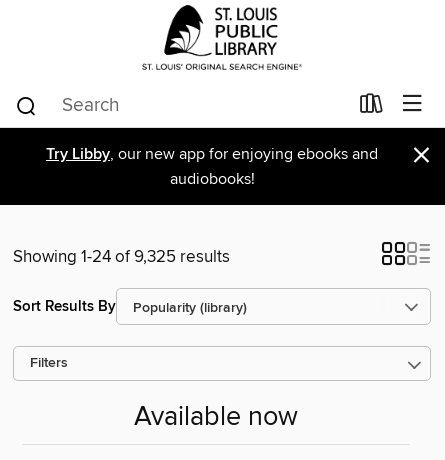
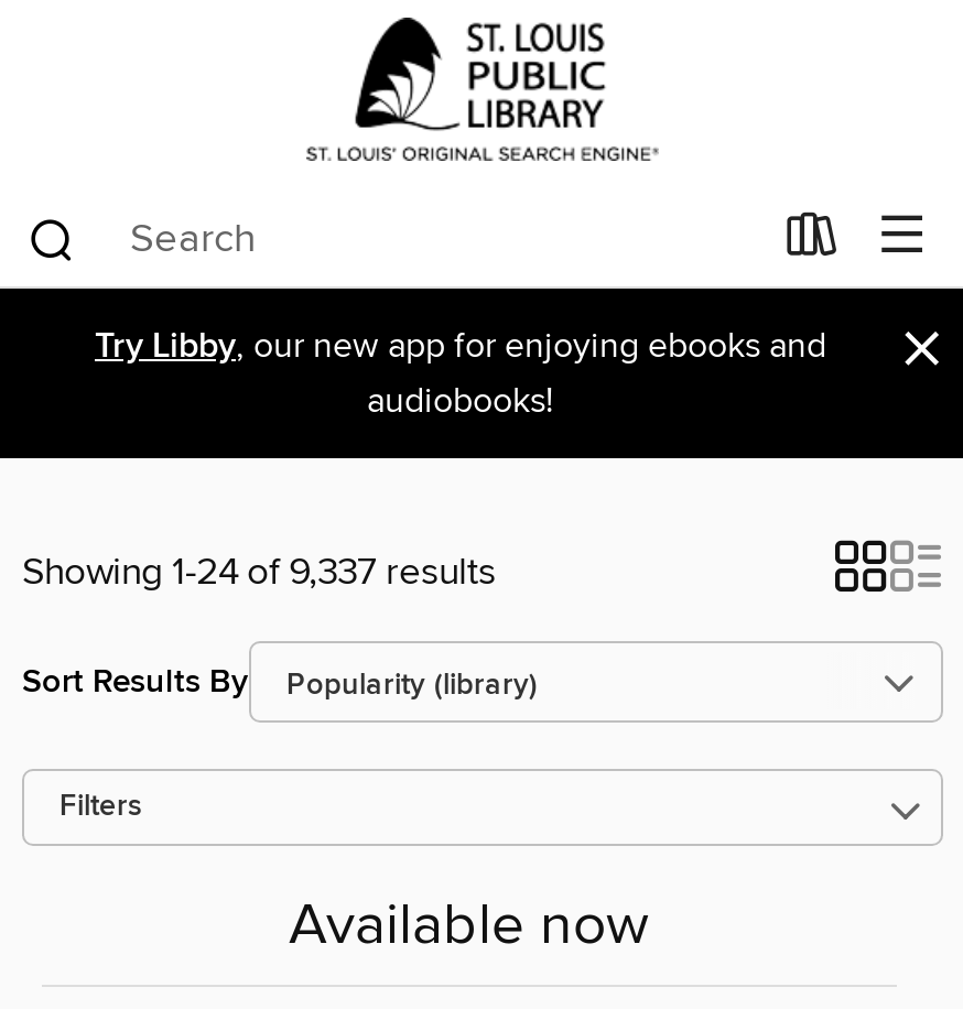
- Showing 1-24 of 9,325 results
+ Showing 1-24 of 9,337 results
